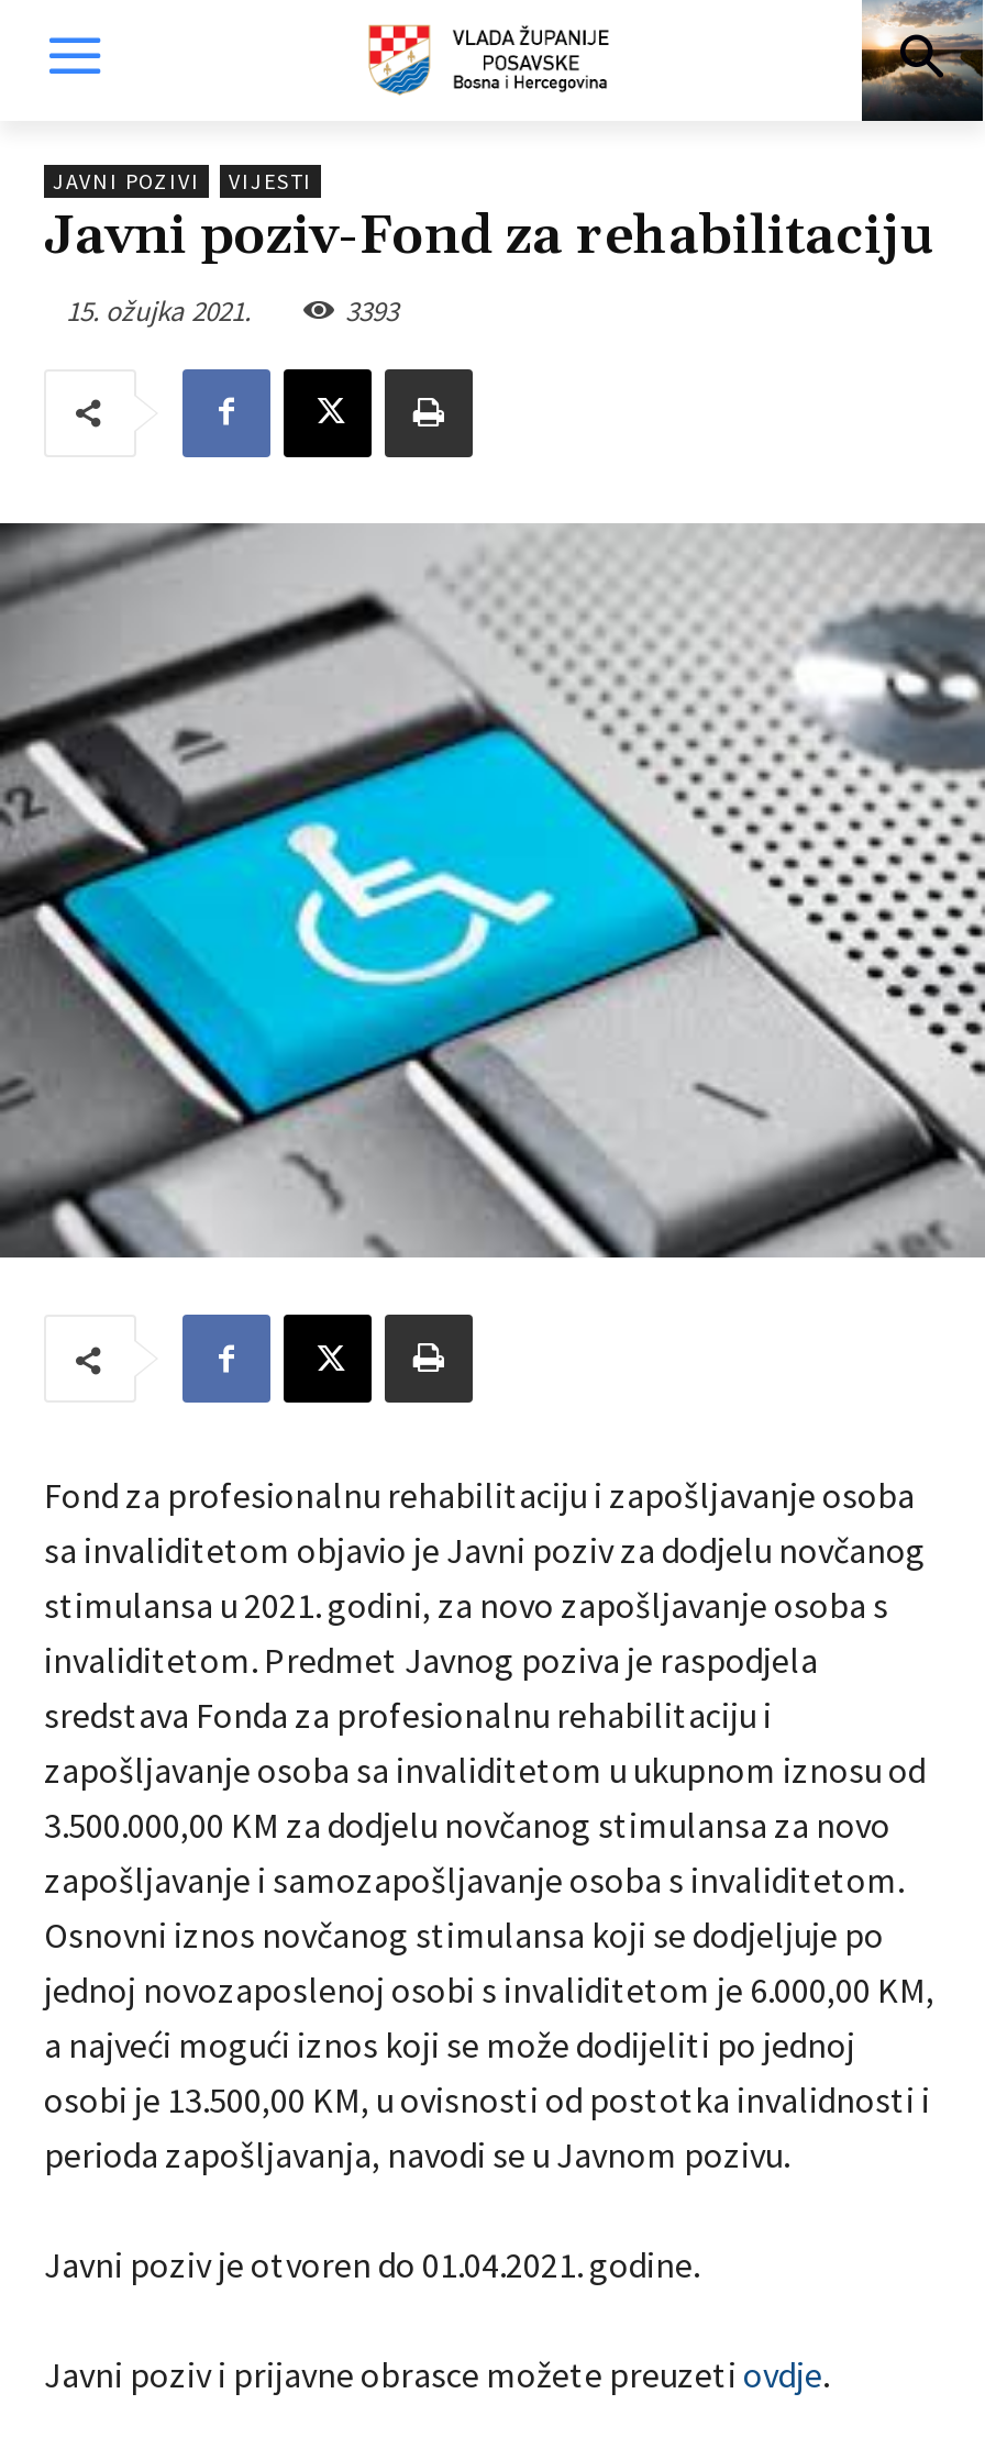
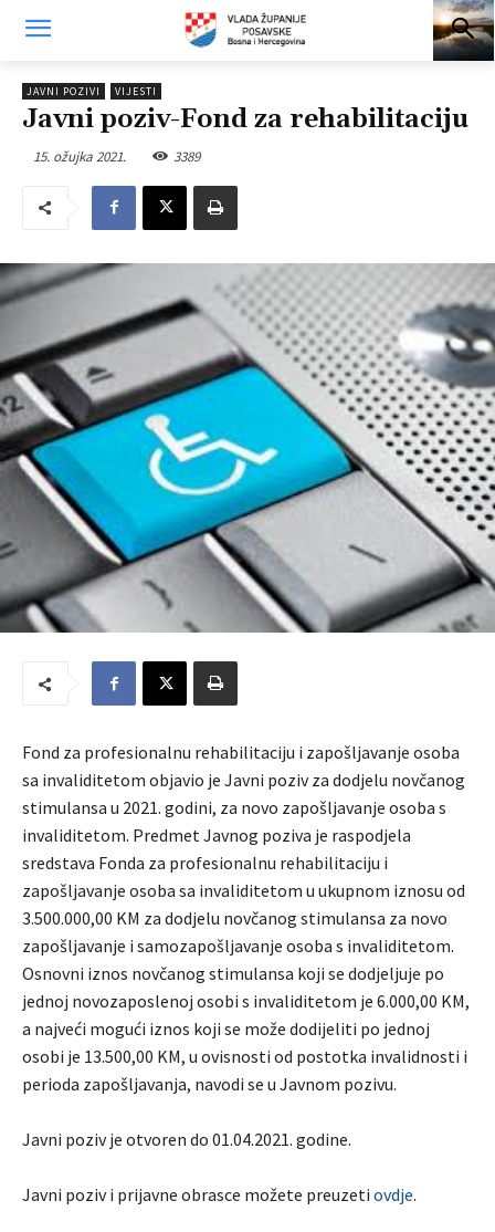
- 3393
+ 3389
